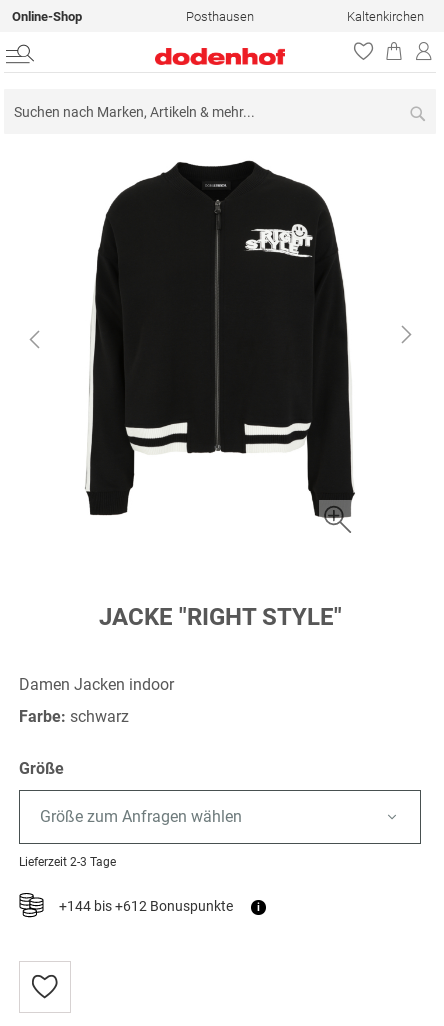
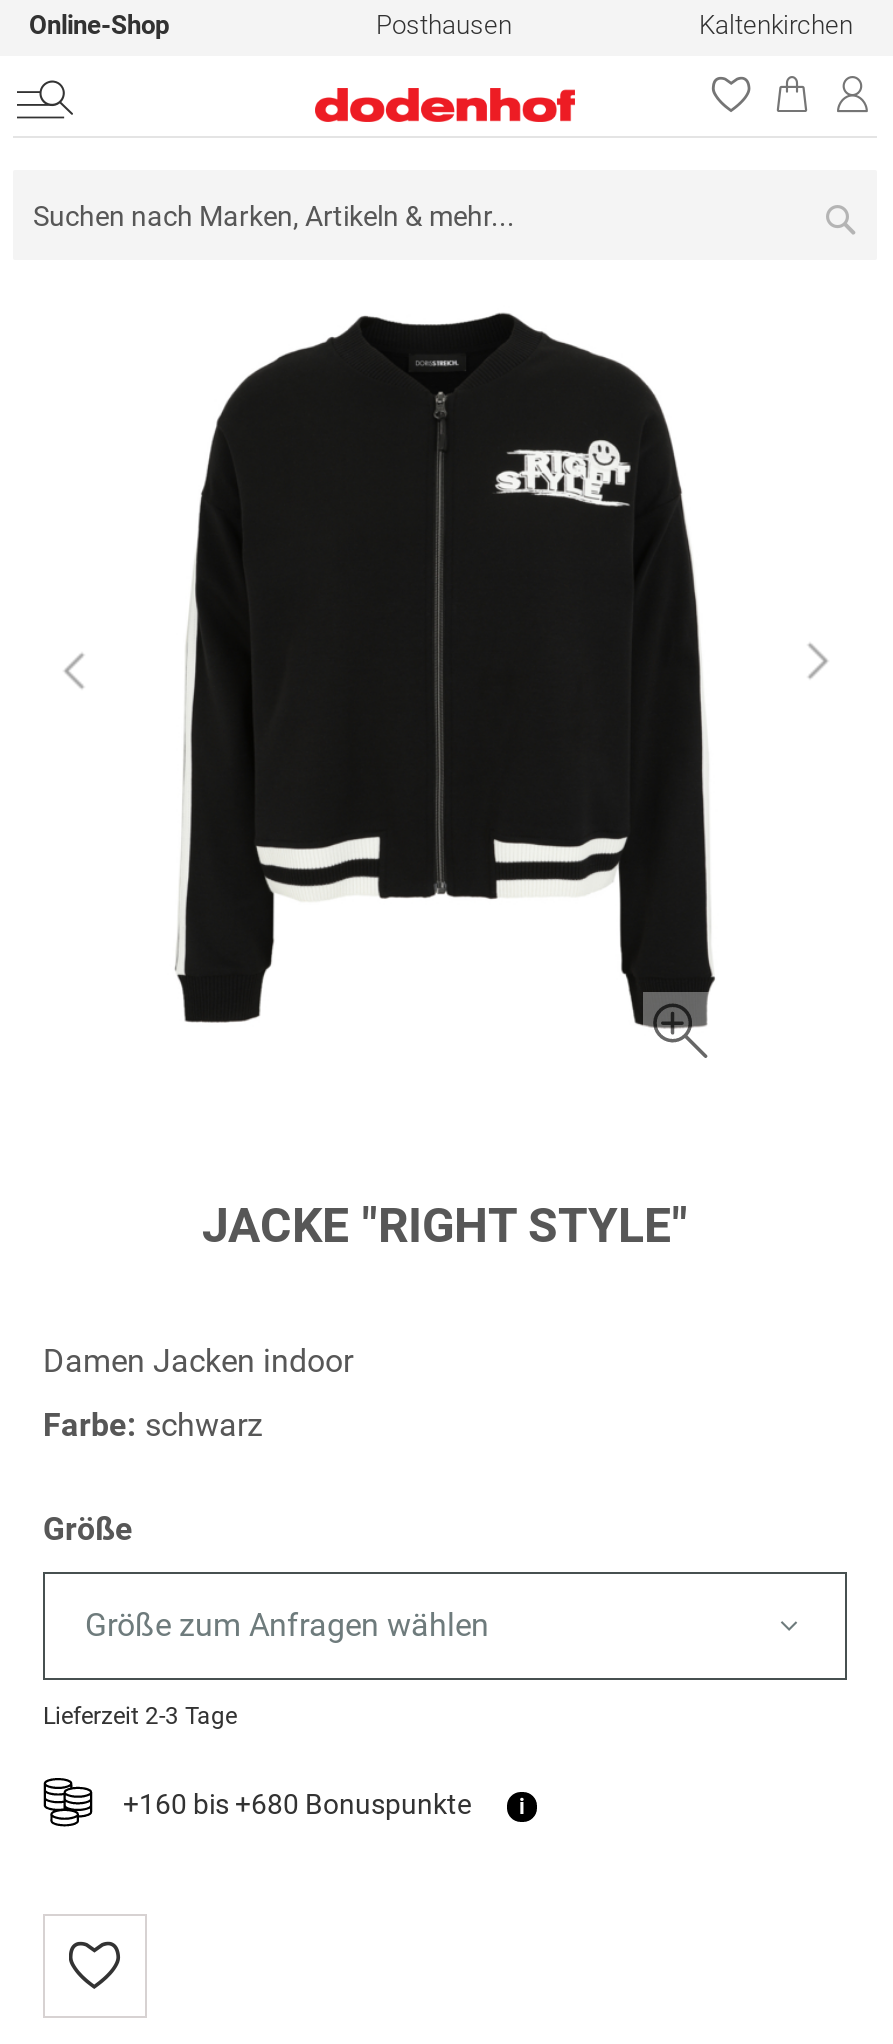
- +144 bis +612 Bonuspunkte
+ +160 bis +680 Bonuspunkte
